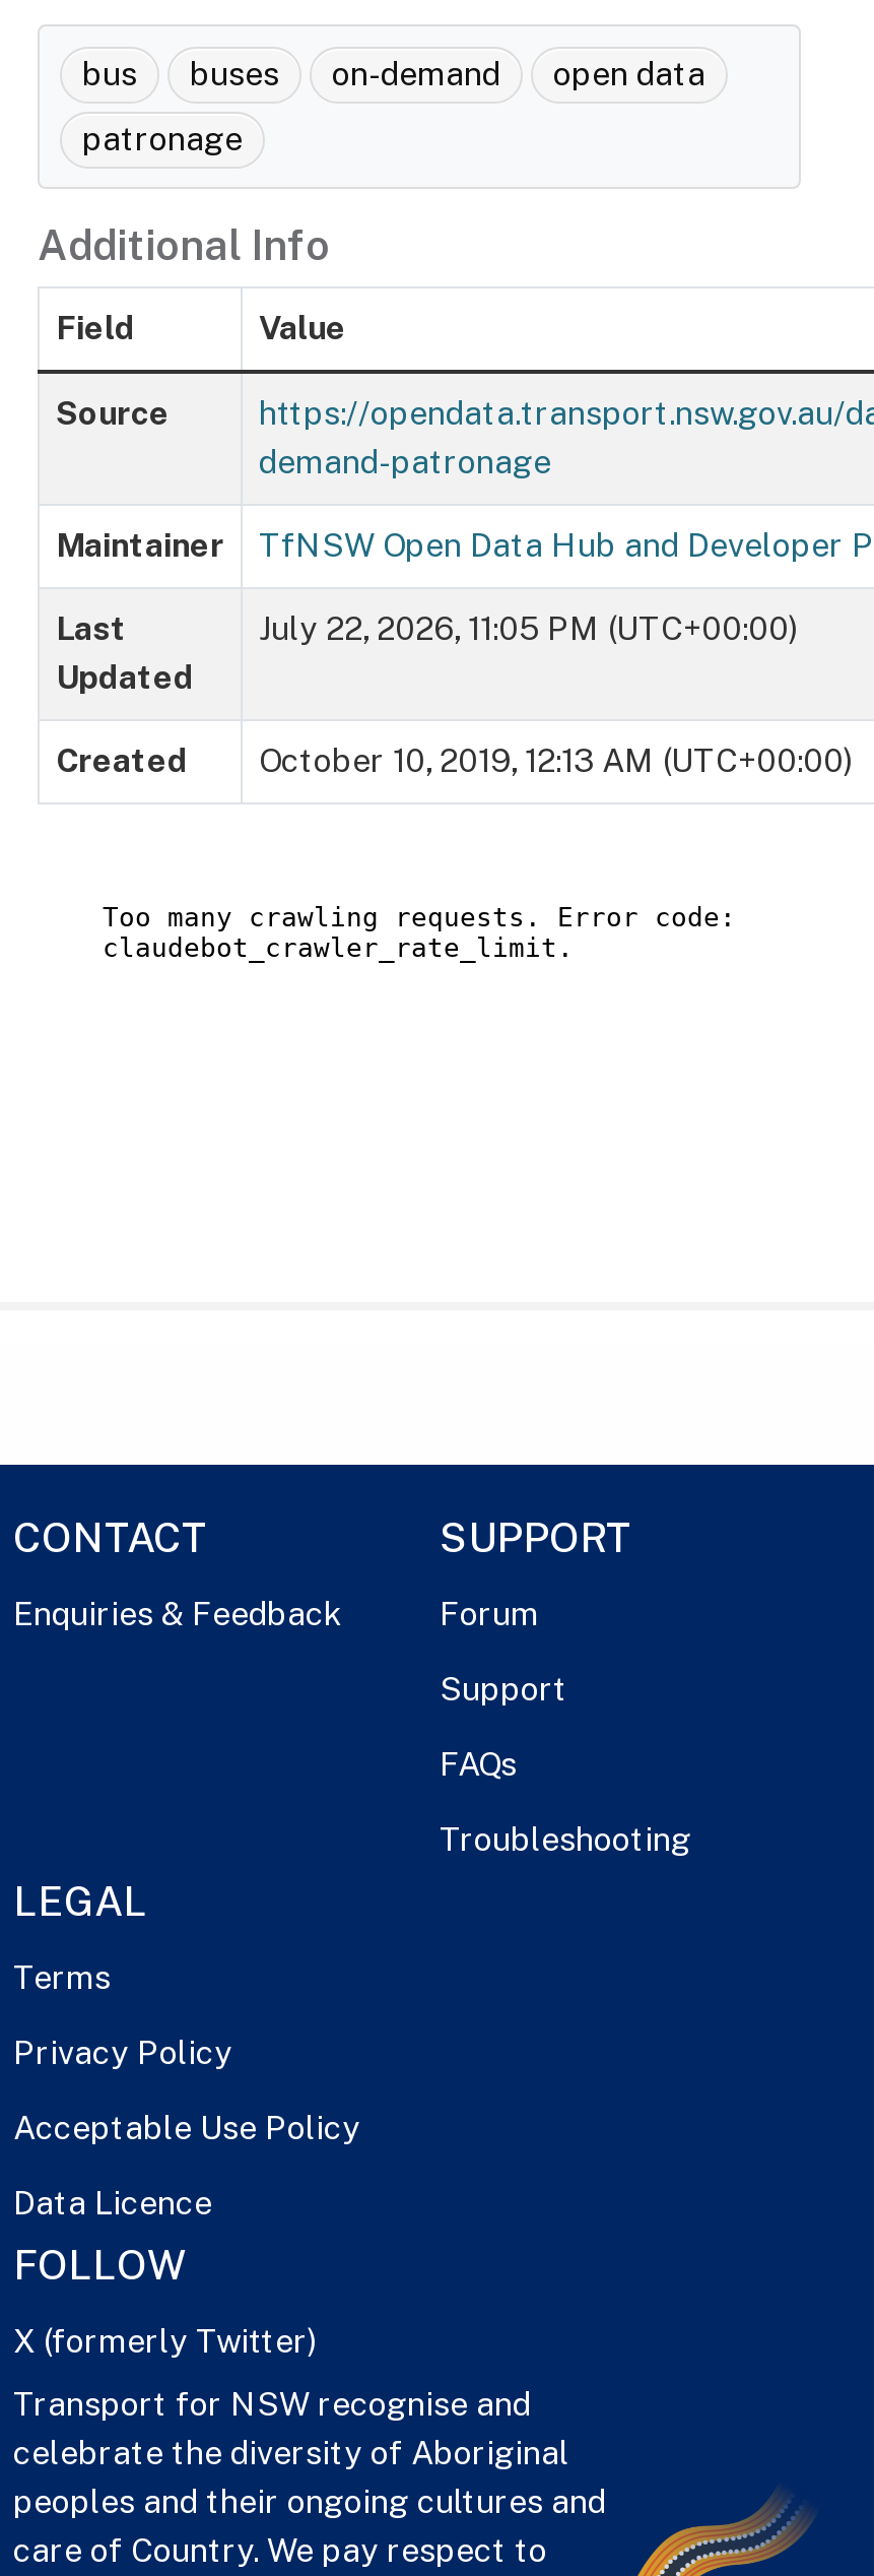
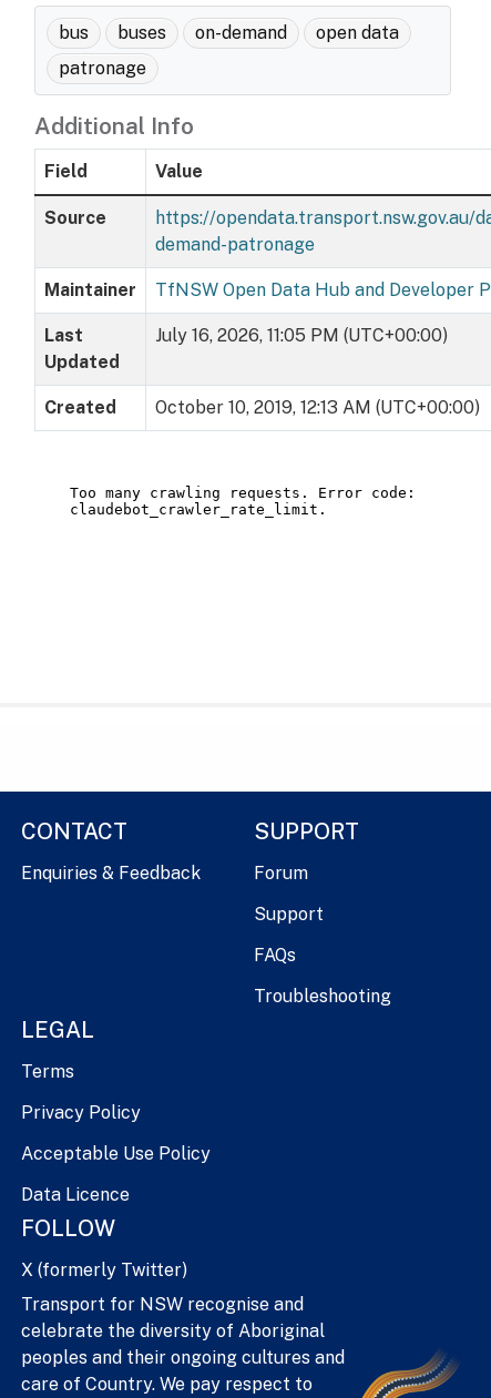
- July 22, 2026, 11:05 PM (UTC+00:00)
+ July 16, 2026, 11:05 PM (UTC+00:00)
